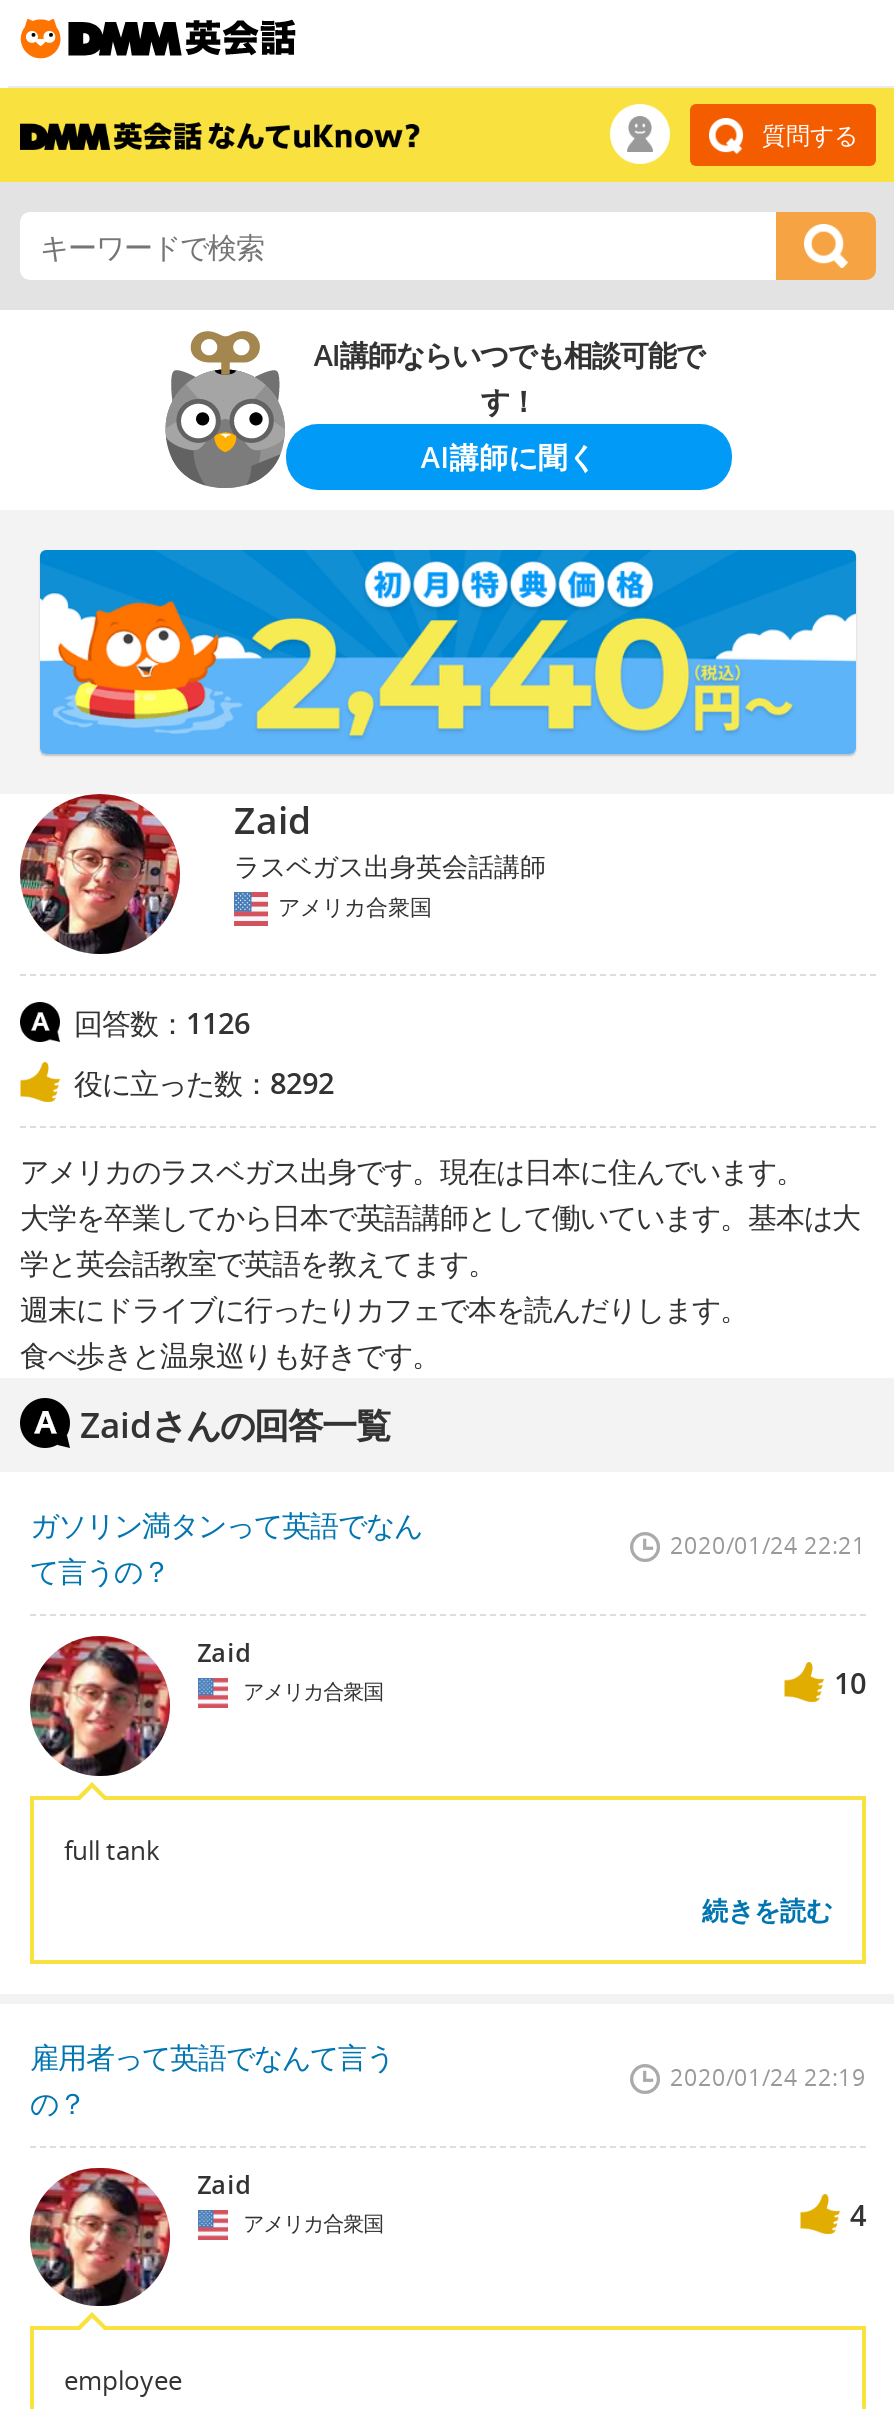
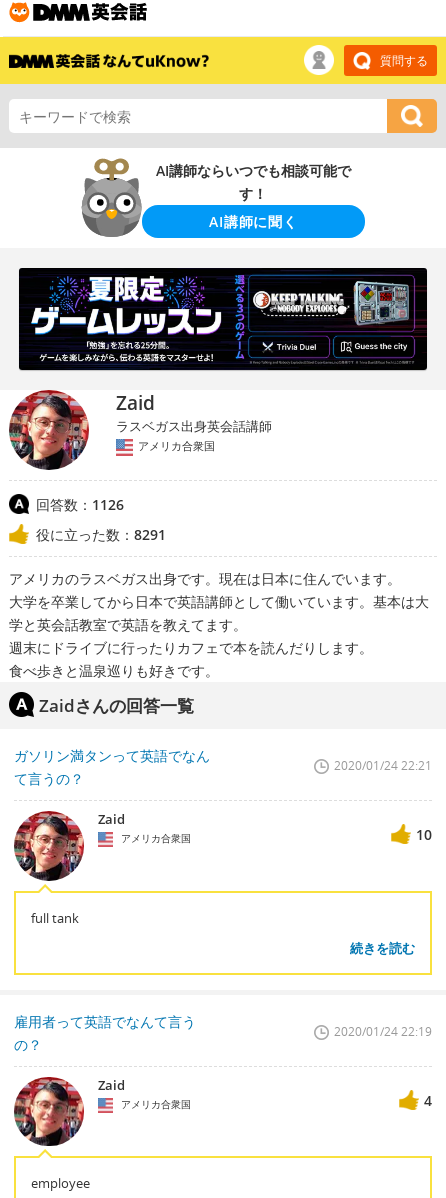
- [image]
+ [image]

- 役に立った数：8292
+ 役に立った数：8291
